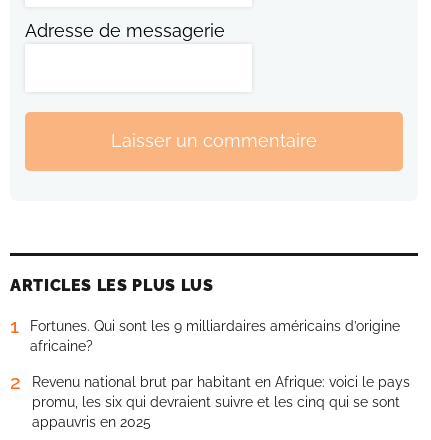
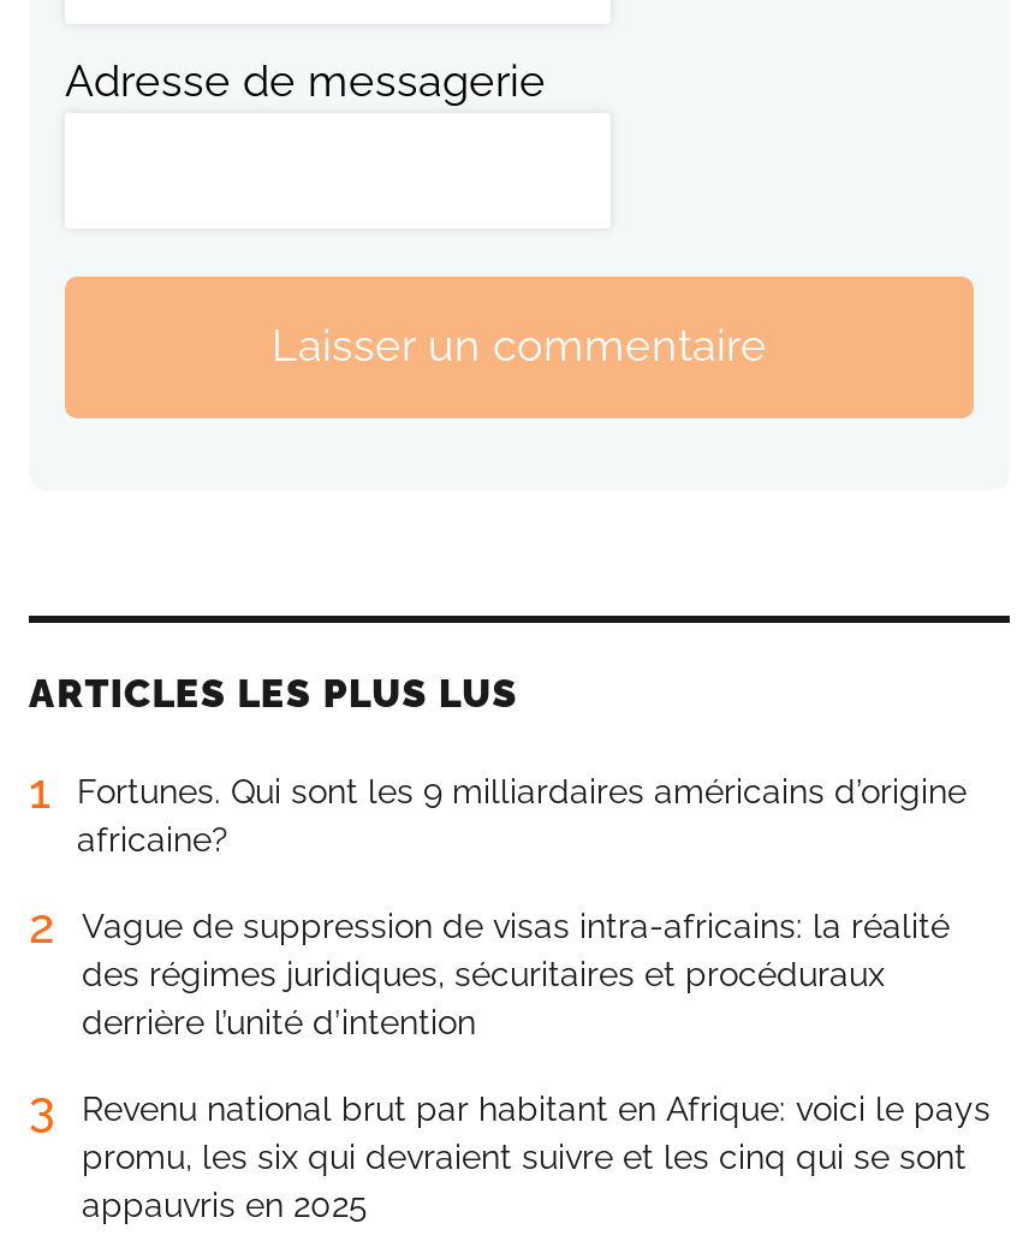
+ Vague de suppression de visas intra-africains: la réalité
+ des régimes juridiques, sécuritaires et procéduraux
+ derrière l’unité d’intention
+ 3
